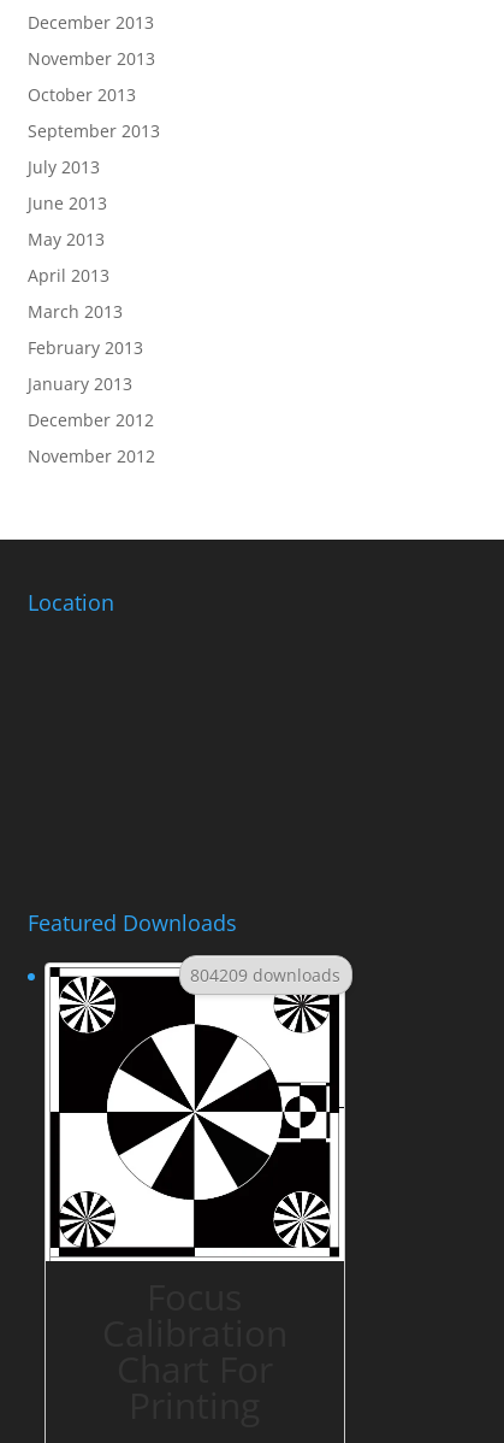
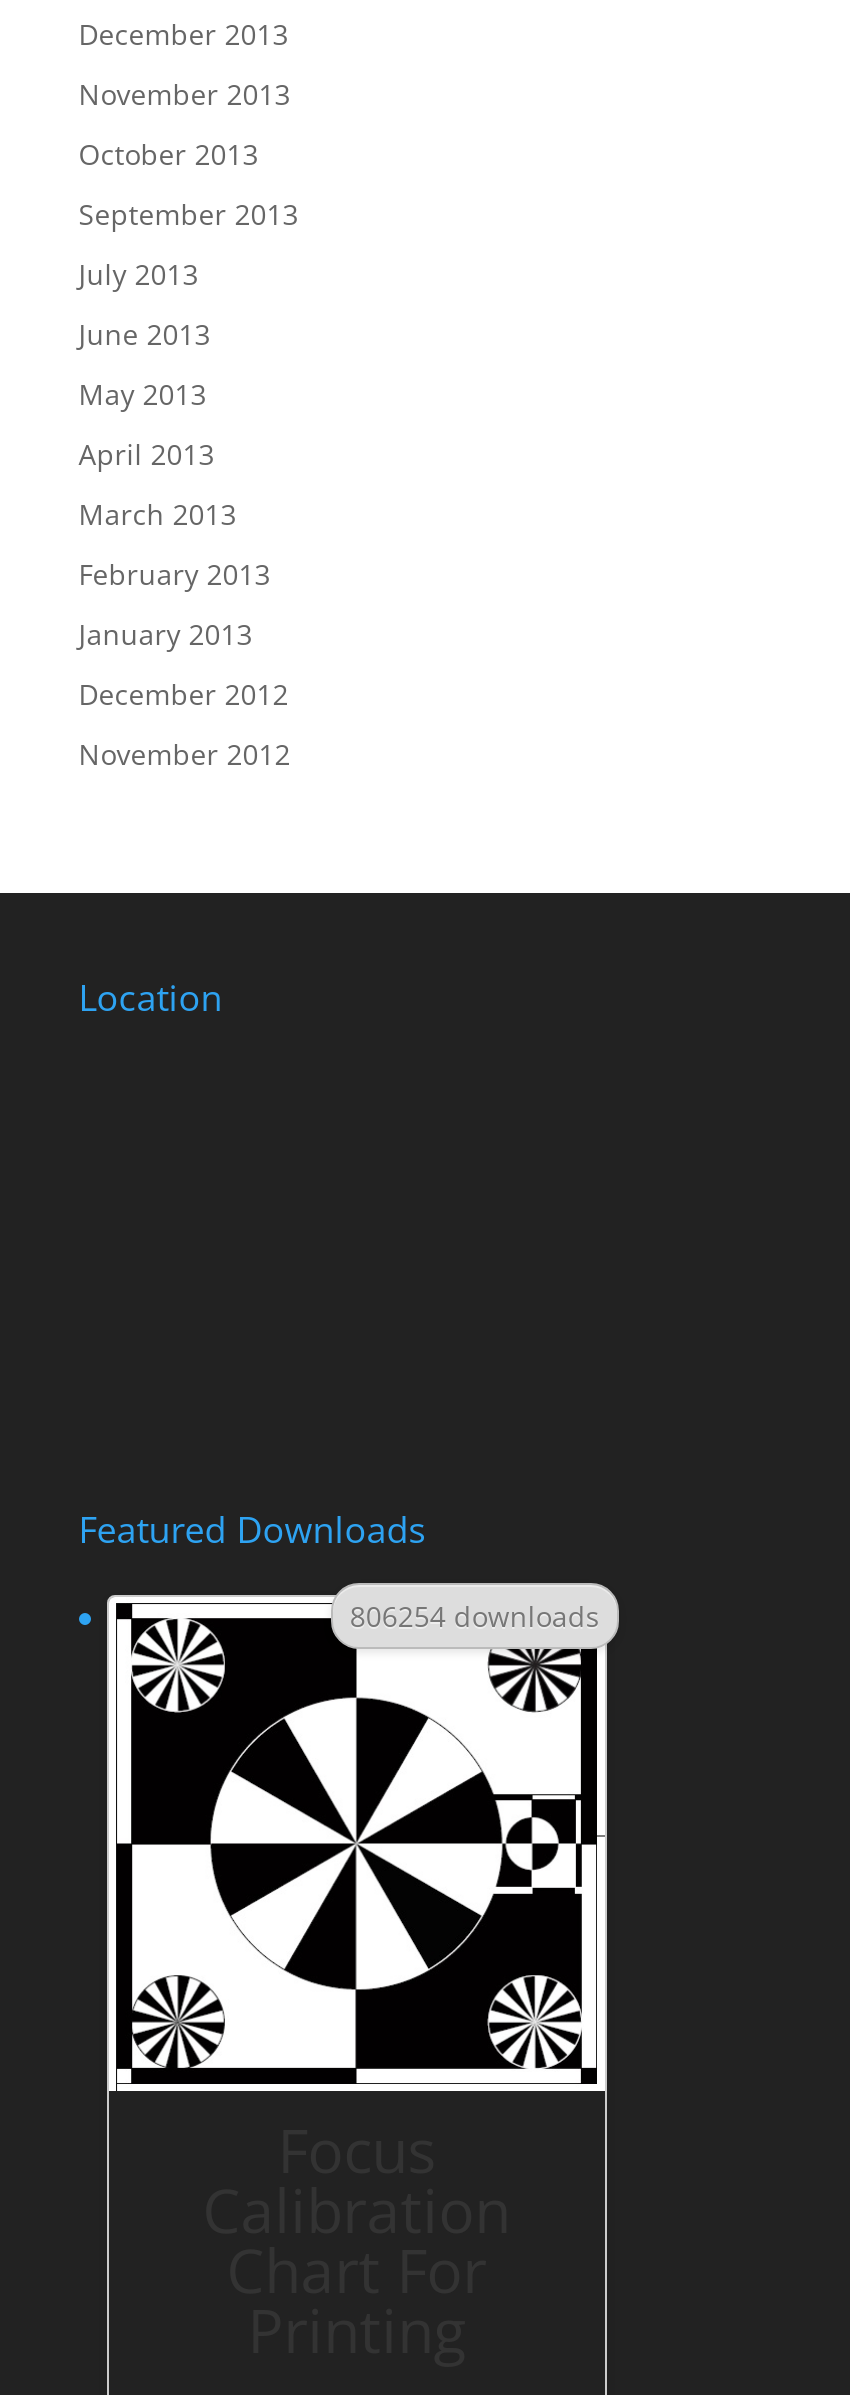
- 804209 downloads
+ 806254 downloads
